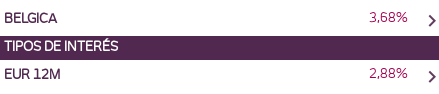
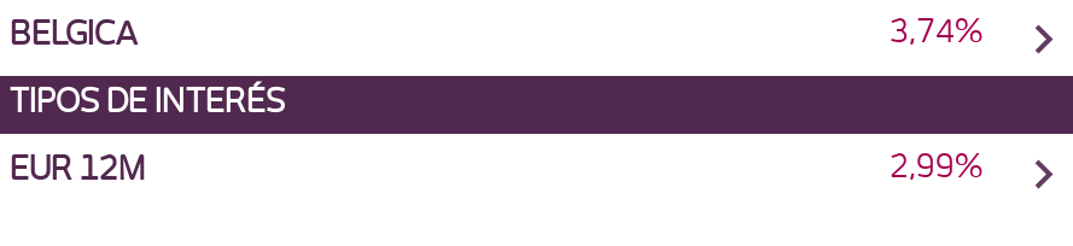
- 3,68%
+ 3,74%

- 2,88%
+ 2,99%
